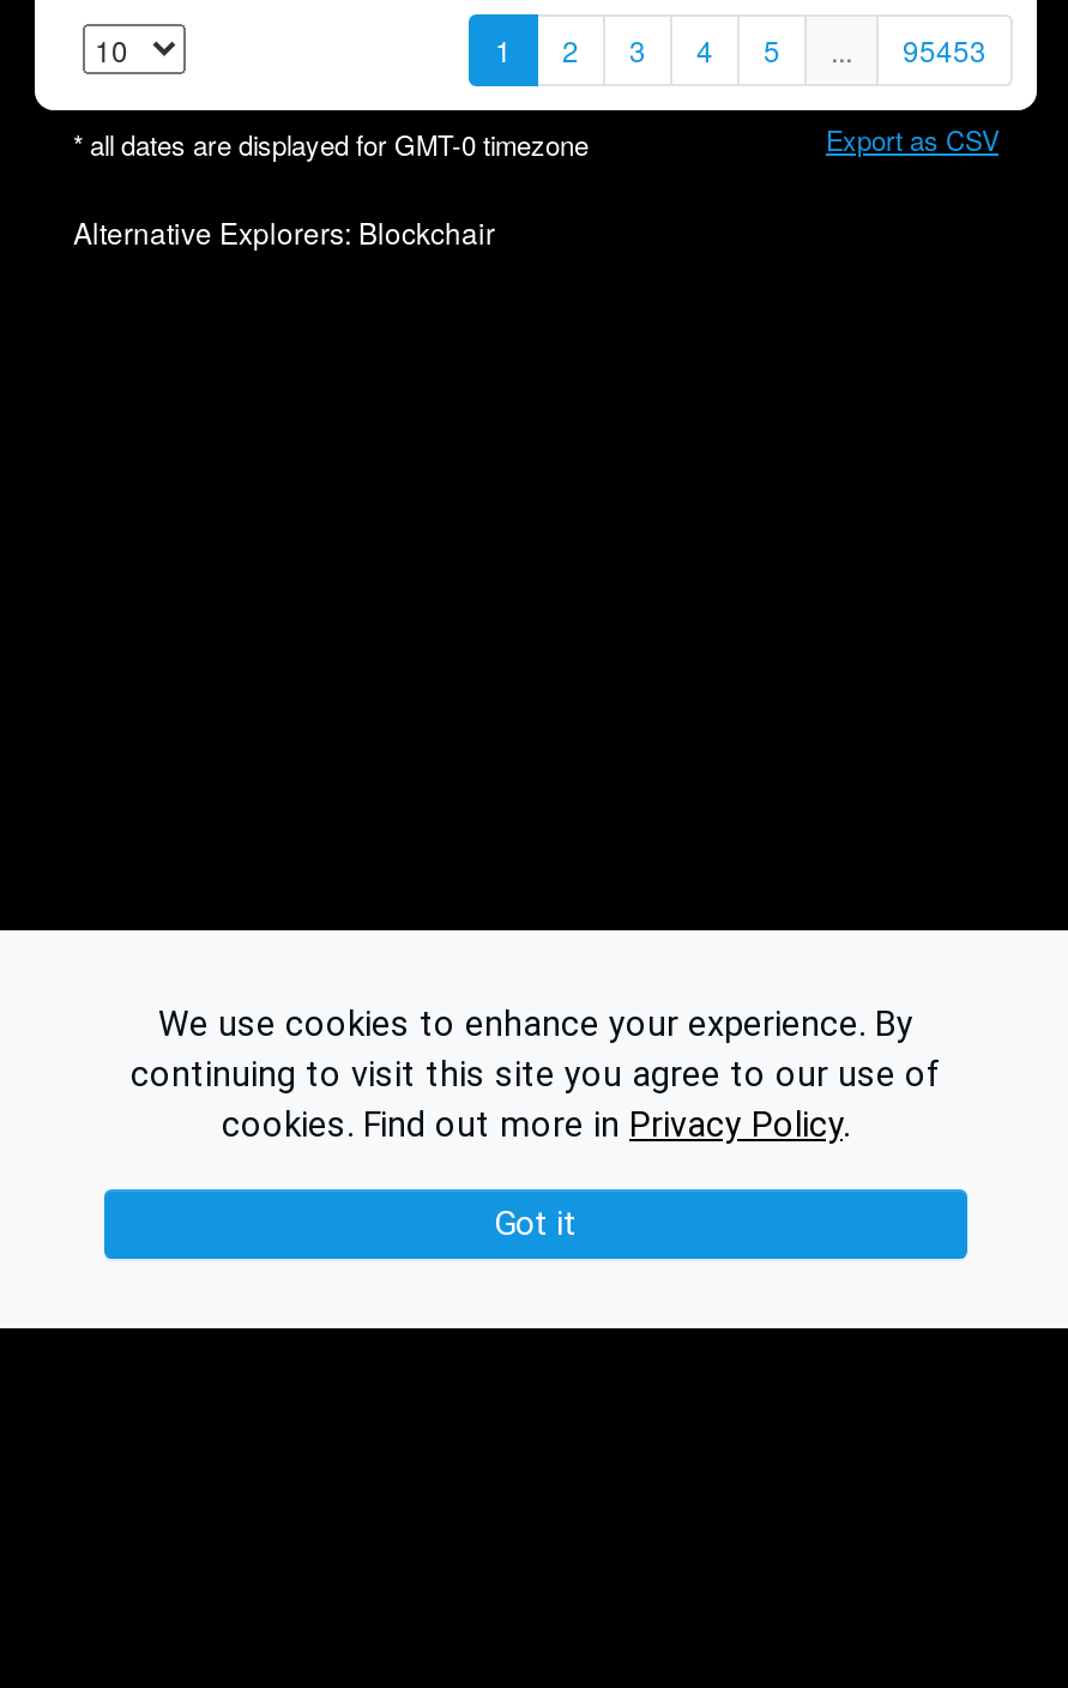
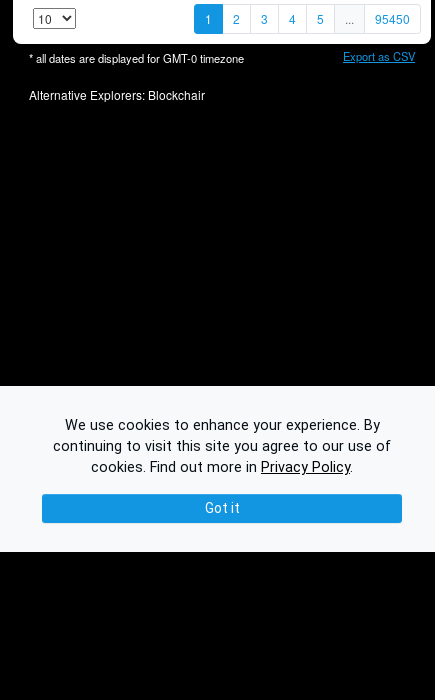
- 95453
+ 95450
